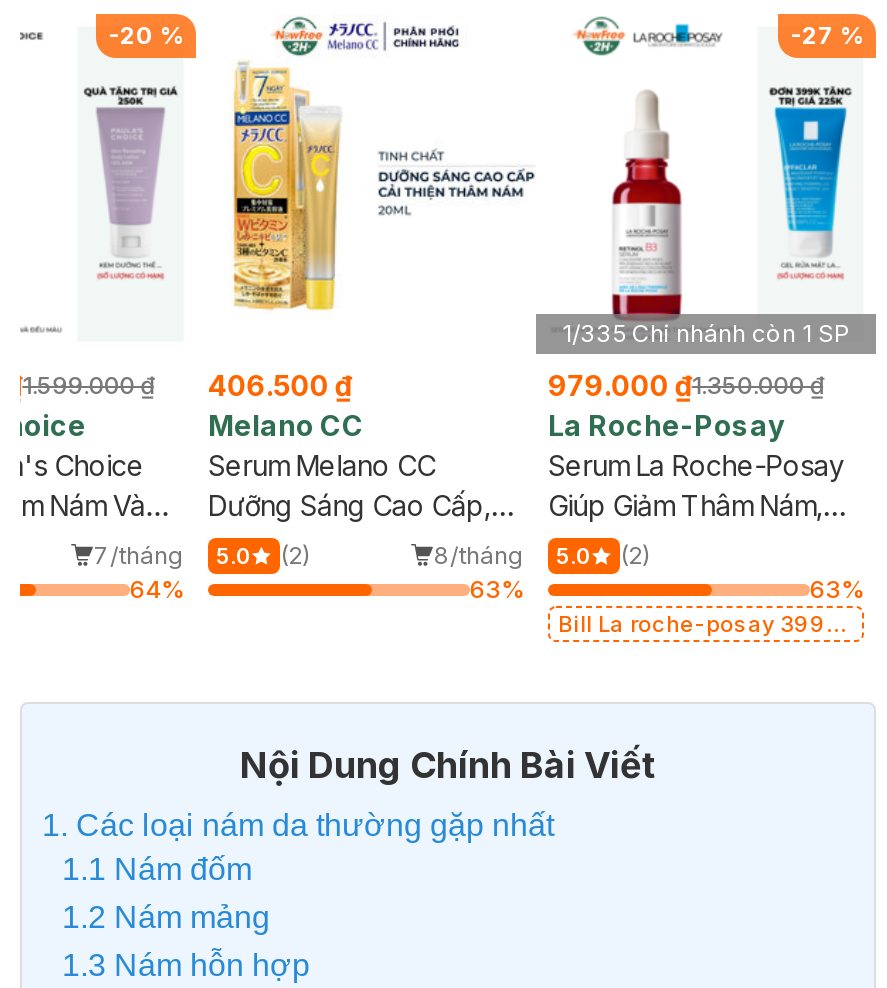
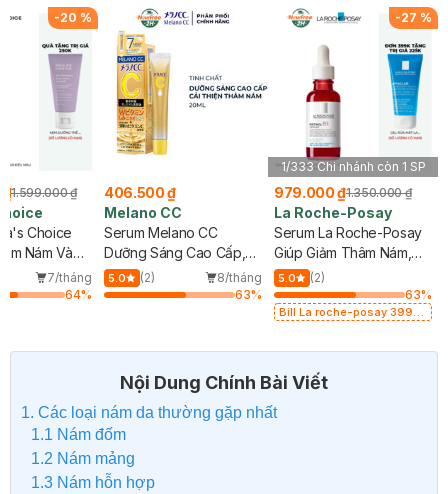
- 1/335 Chi nhánh còn 1 SP
+ 1/333 Chi nhánh còn 1 SP
